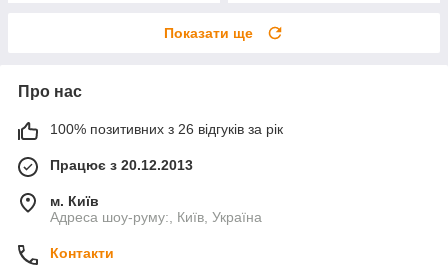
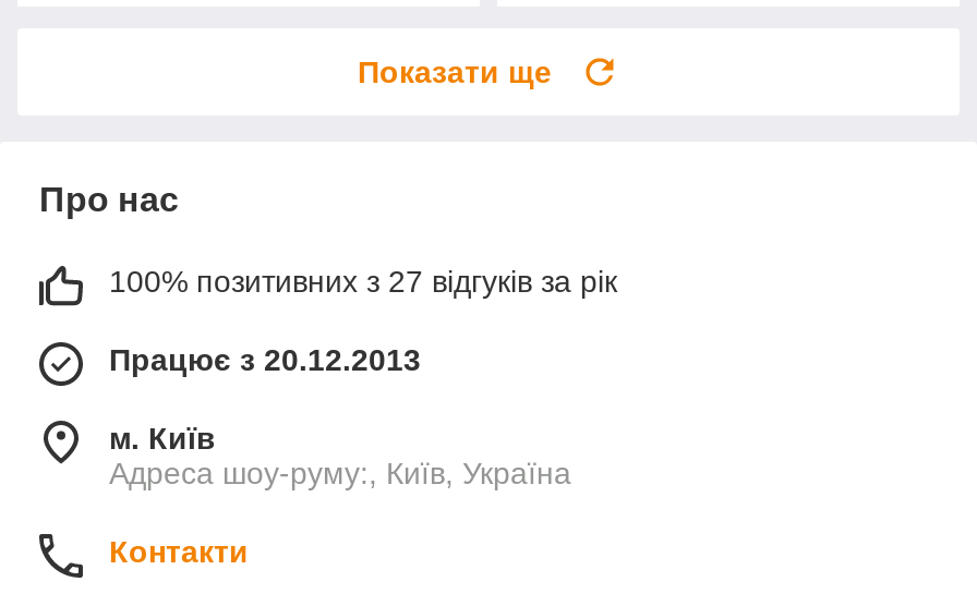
- 100% позитивних з 26 відгуків за рік
+ 100% позитивних з 27 відгуків за рік
